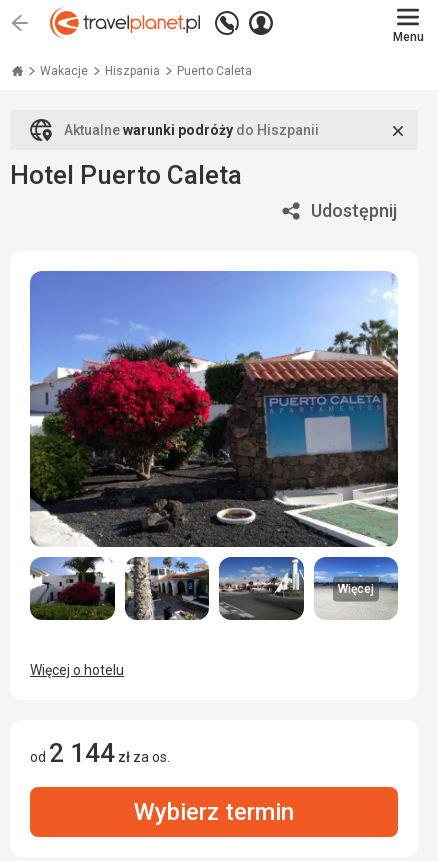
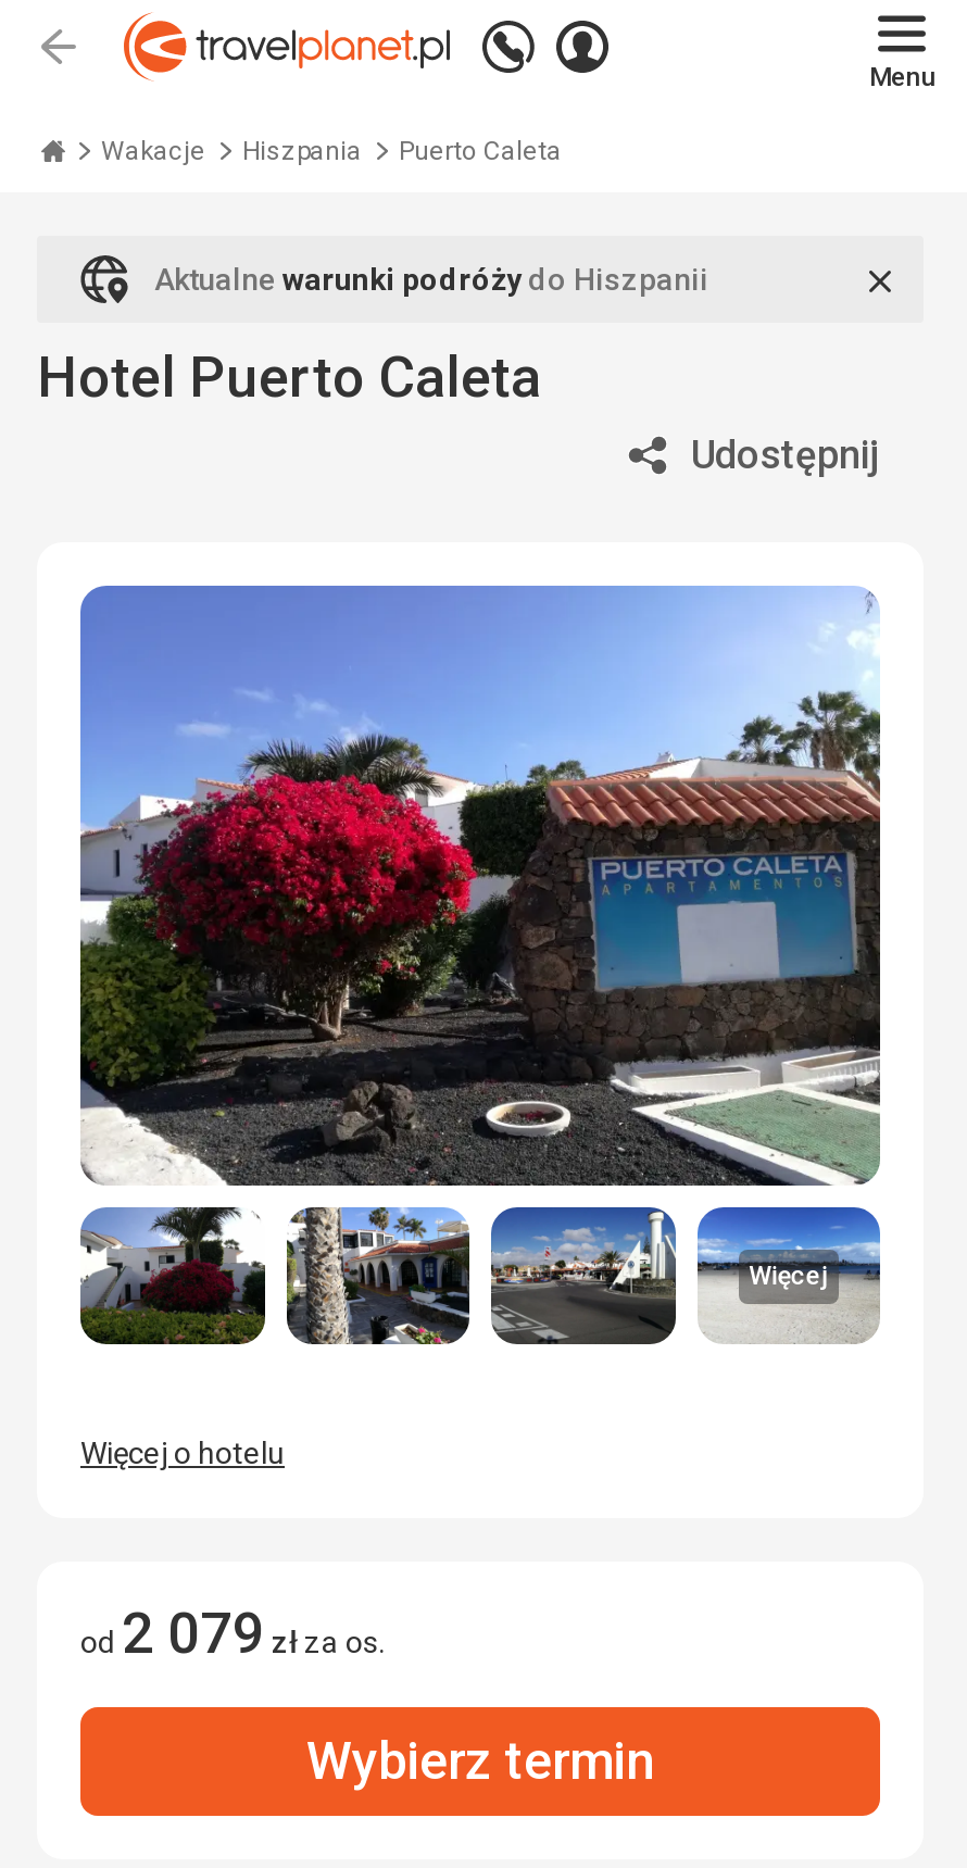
- od2 144 złza os.
+ od2 079 złza os.
